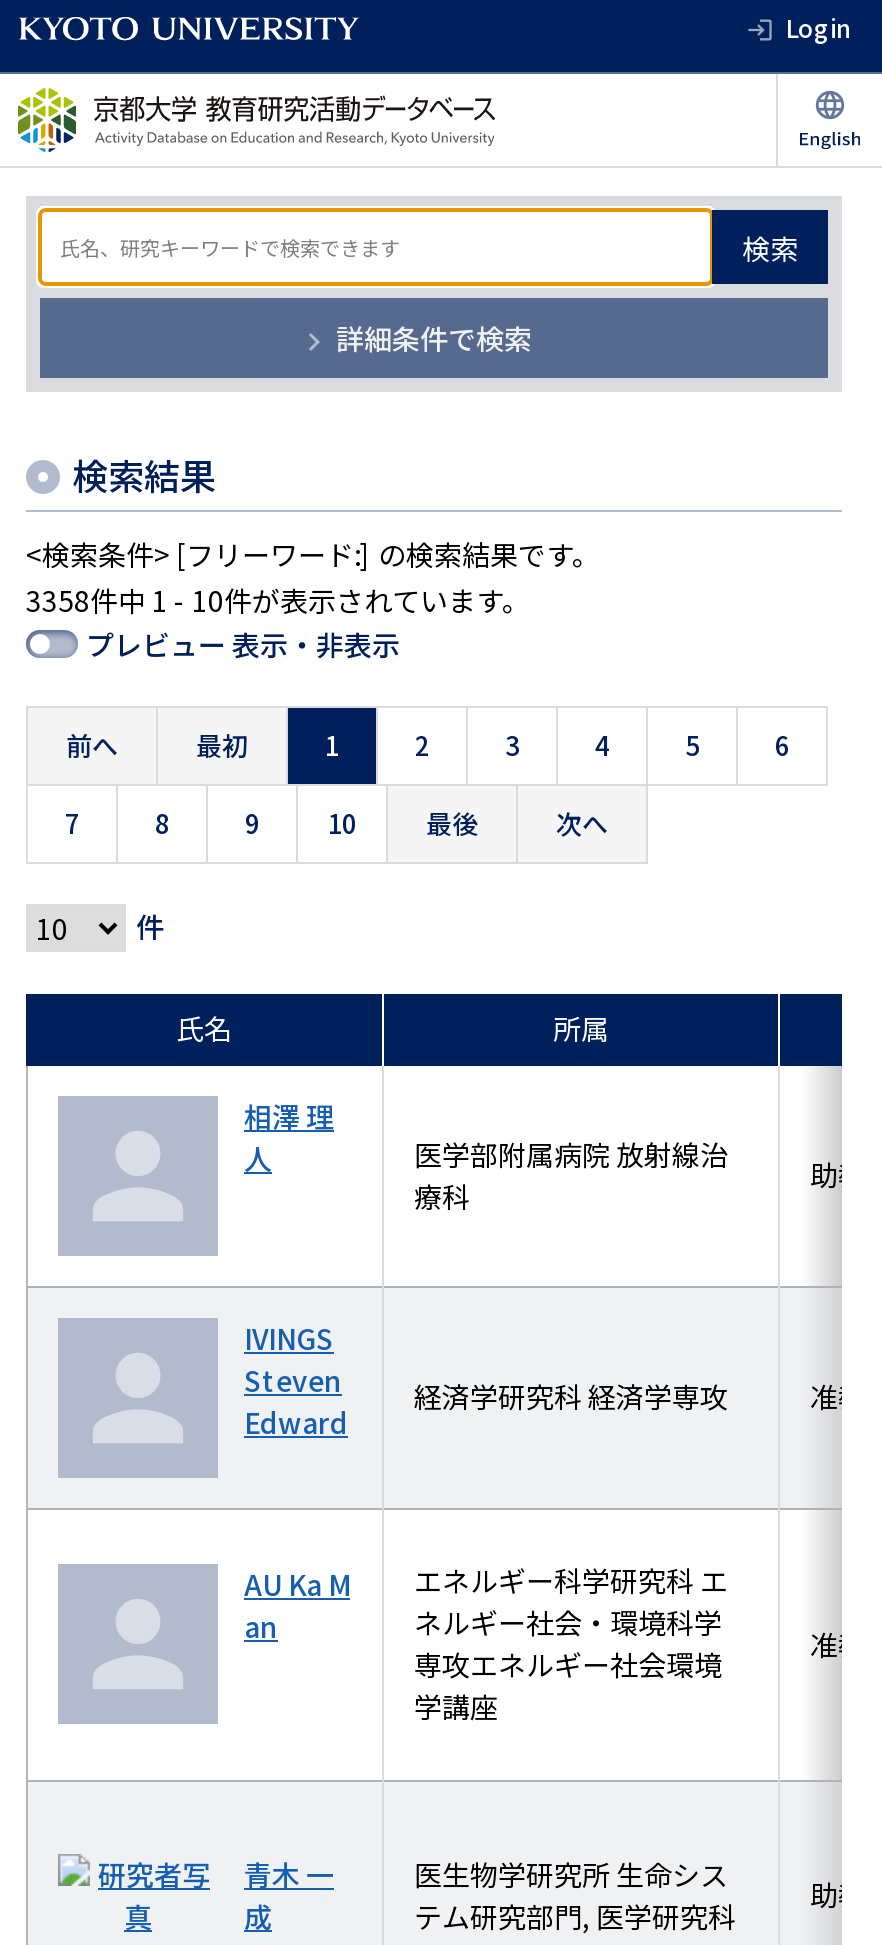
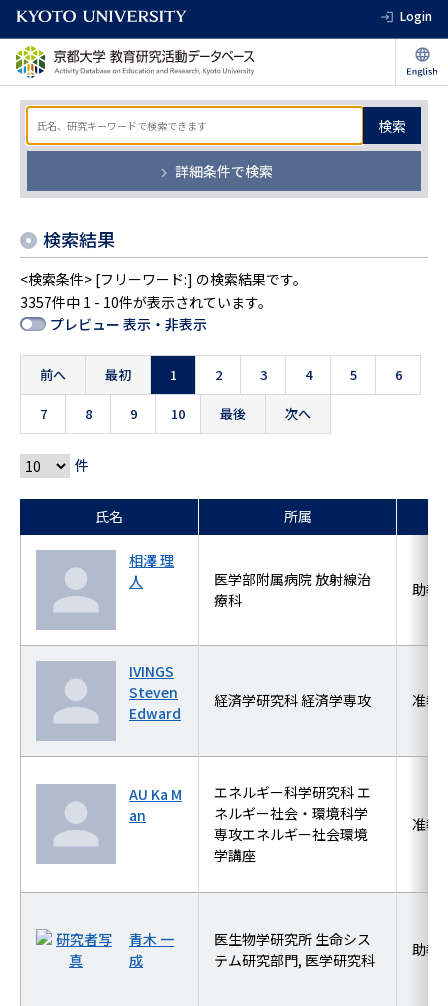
- 3358件中 1 - 10件が表示されています。
+ 3357件中 1 - 10件が表示されています。
